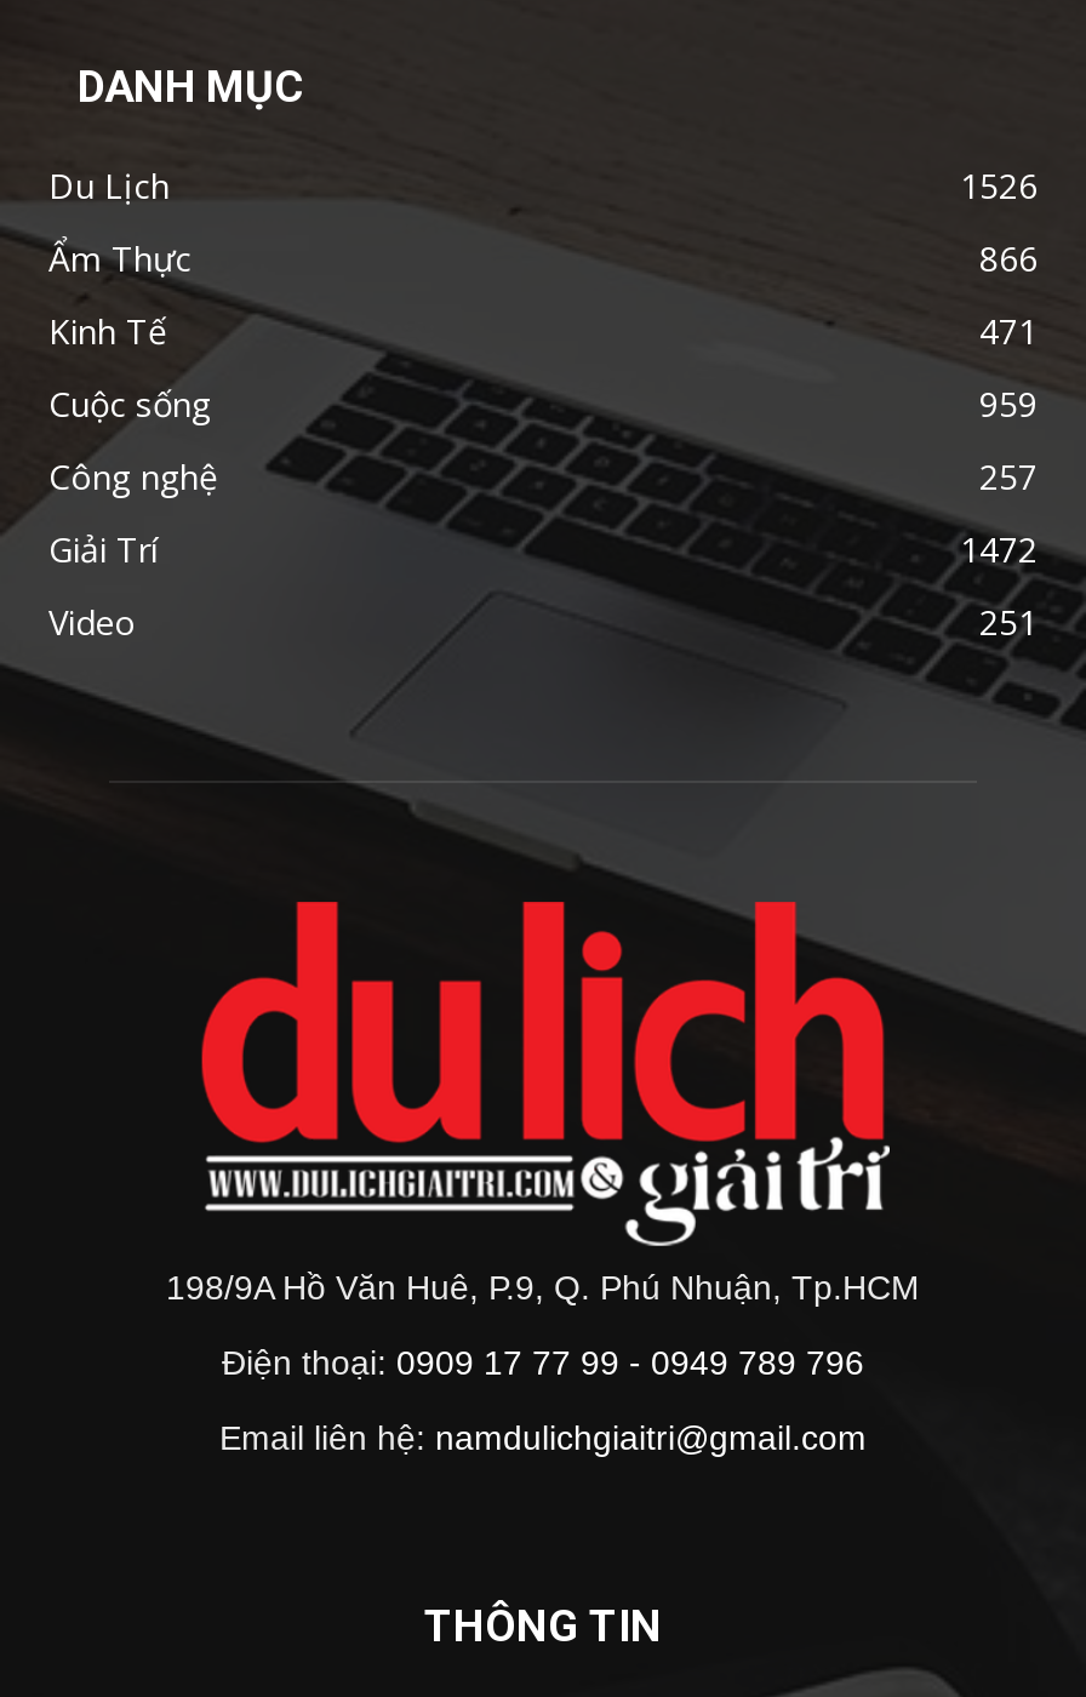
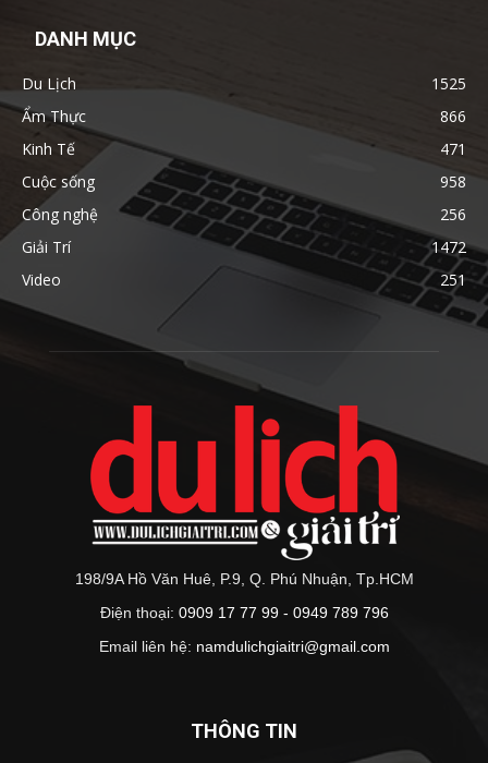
- 1526
+ 1525

- 959
+ 958

- 257
+ 256
